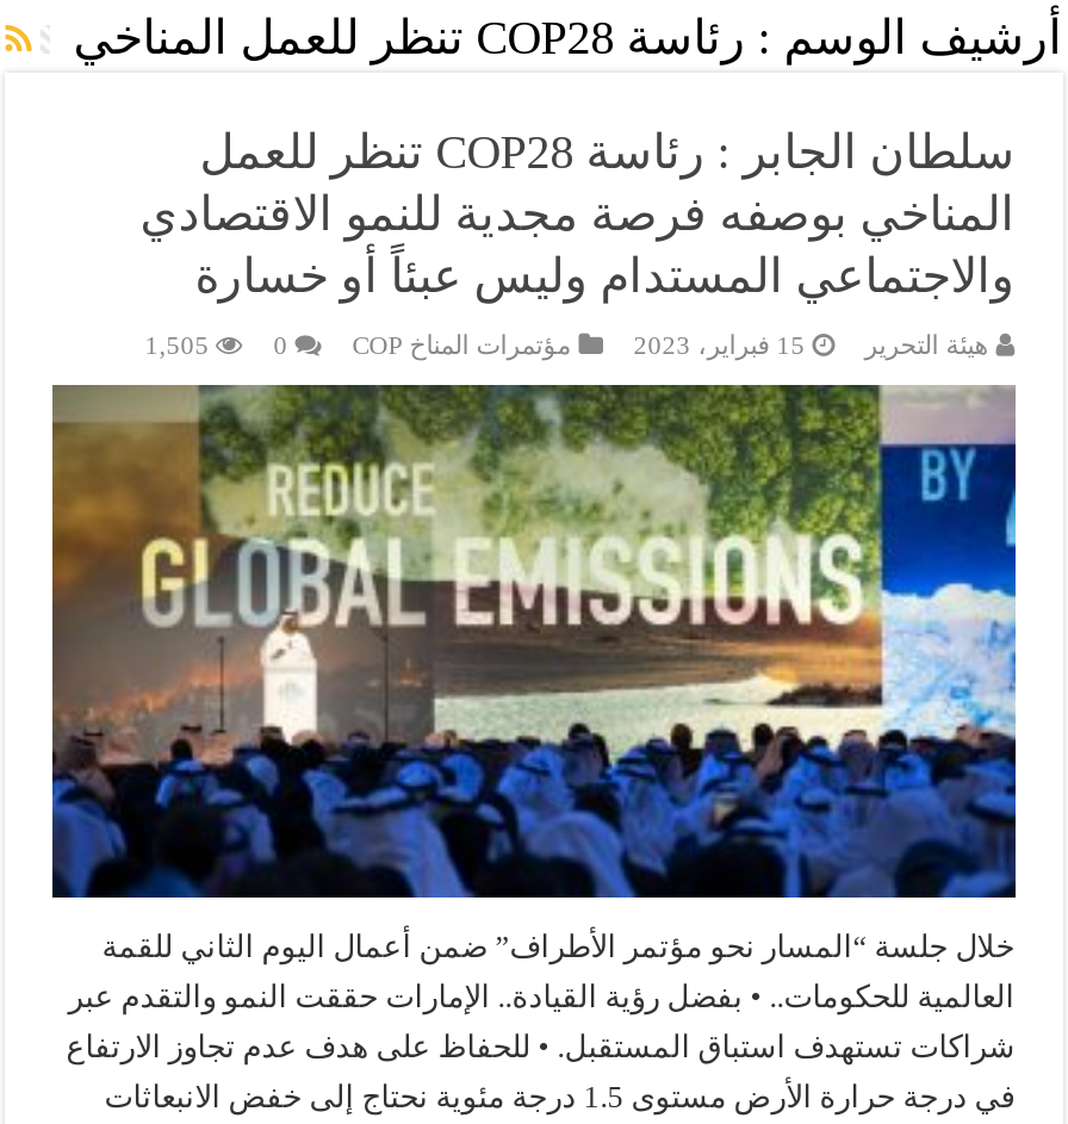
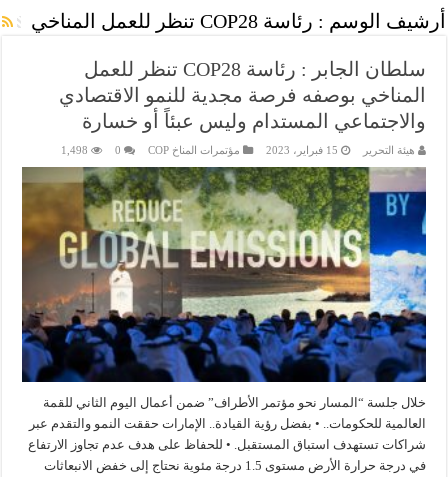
- 1,505
+ 1,498
